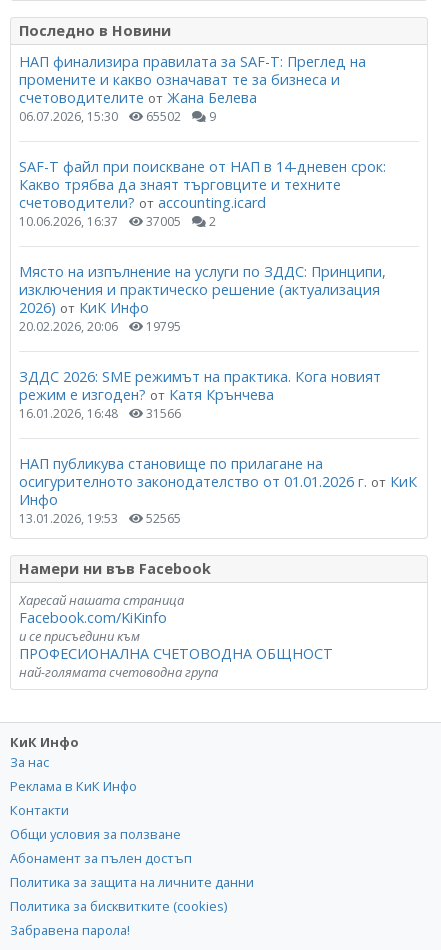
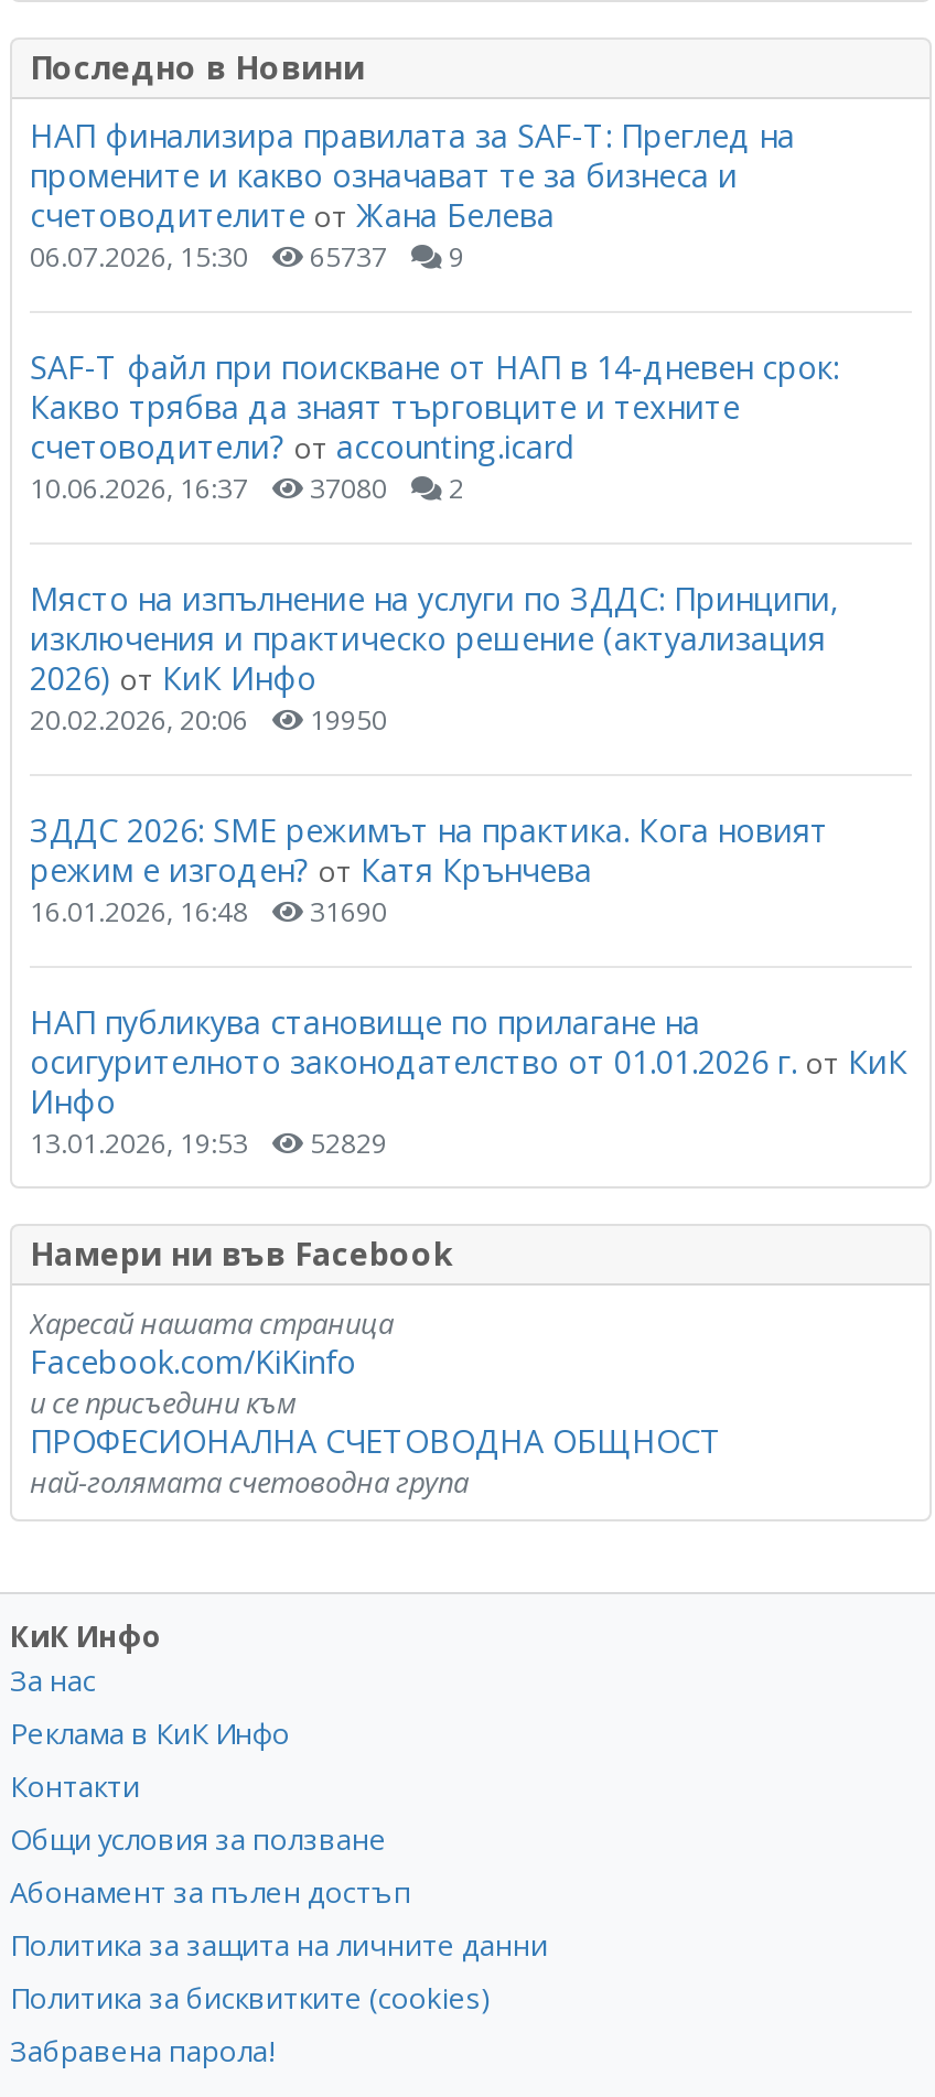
- 06.07.2026, 15:30 65502 9
+ 06.07.2026, 15:30 65737 9

- 10.06.2026, 16:37 37005 2
+ 10.06.2026, 16:37 37080 2

- 20.02.2026, 20:06 19795
+ 20.02.2026, 20:06 19950

- 16.01.2026, 16:48 31566
+ 16.01.2026, 16:48 31690

- 13.01.2026, 19:53 52565
+ 13.01.2026, 19:53 52829
